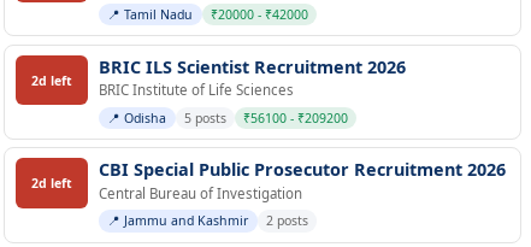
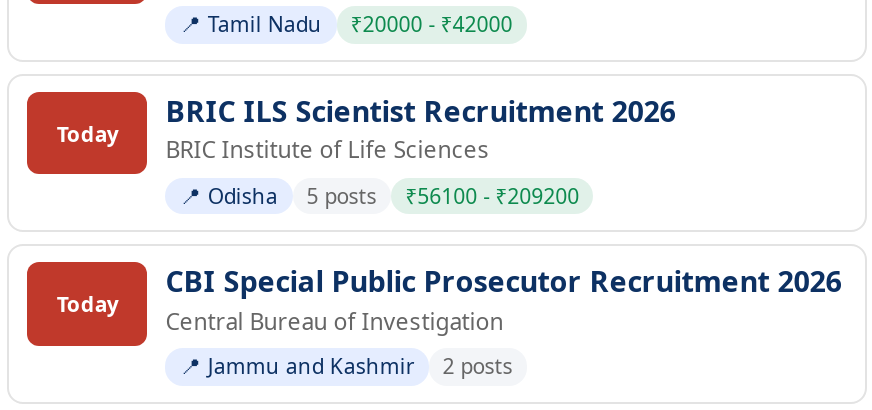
- 2d left
+ Today

- 2d left
+ Today
